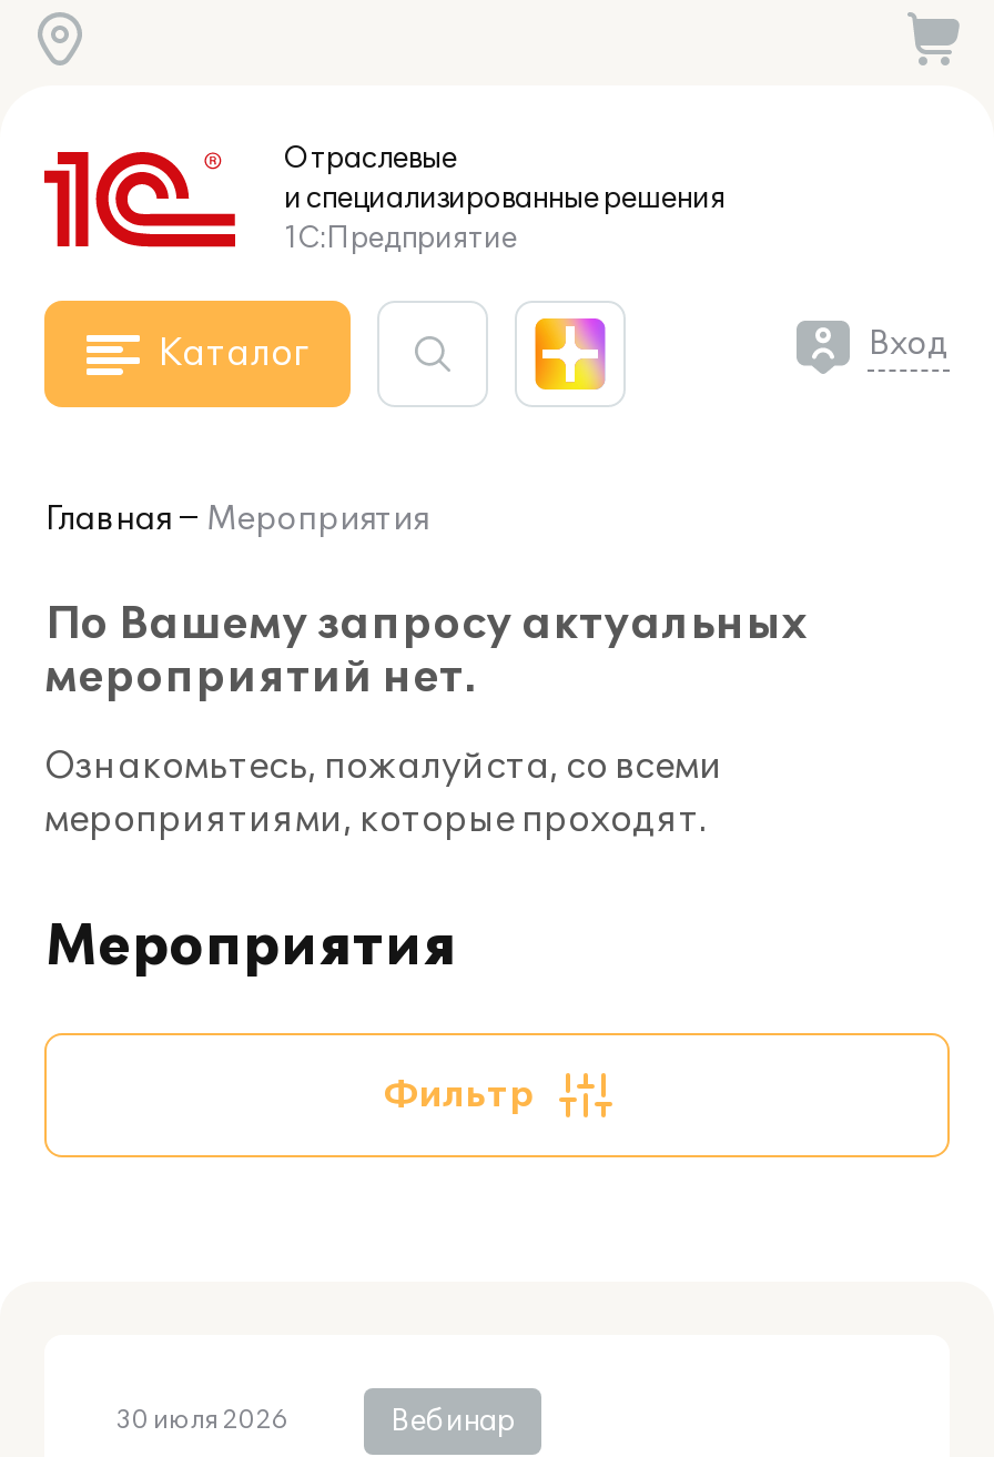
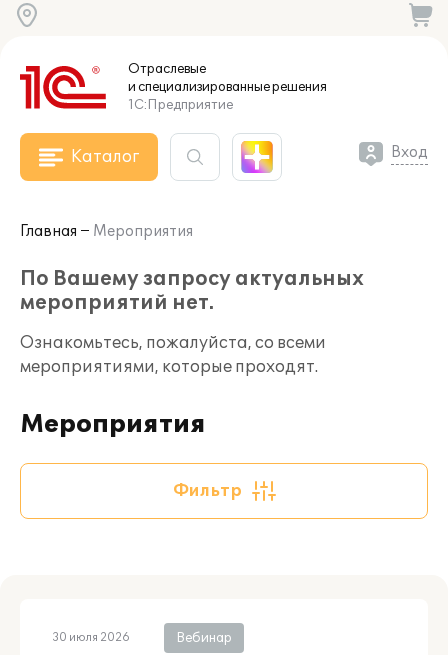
- [image]
+ [image]
